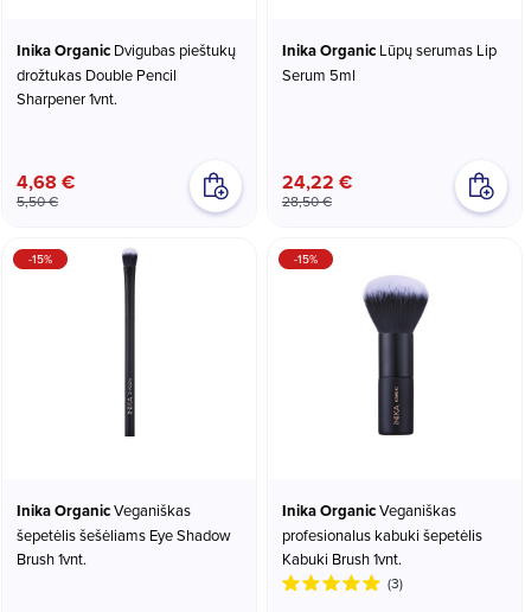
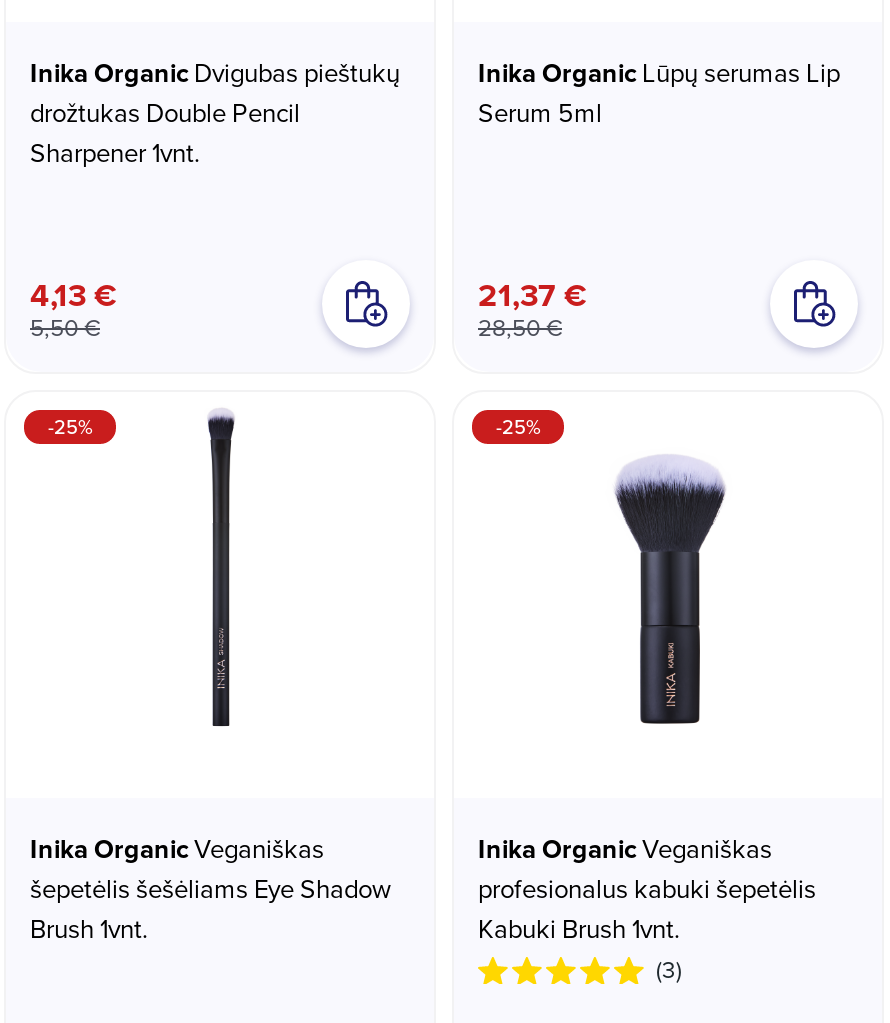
- 4,68 €
+ 4,13 €

- 24,22 €
+ 21,37 €

- -15%
+ -25%

- -15%
+ -25%
